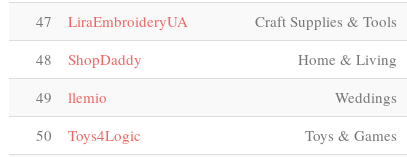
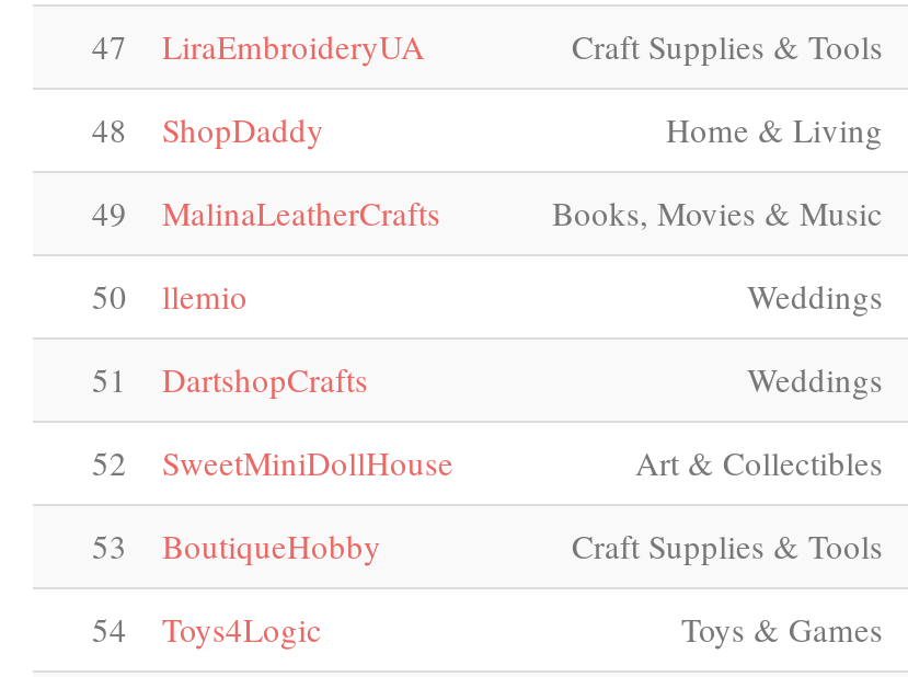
+ MalinaLeatherCrafts
+ Books, Movies & Music
+ 50

- 50
+ 51
+ DartshopCrafts
+ Weddings
+ 52
+ SweetMiniDollHouse
+ Art & Collectibles
+ 53
+ BoutiqueHobby
+ Craft Supplies & Tools
+ 54
